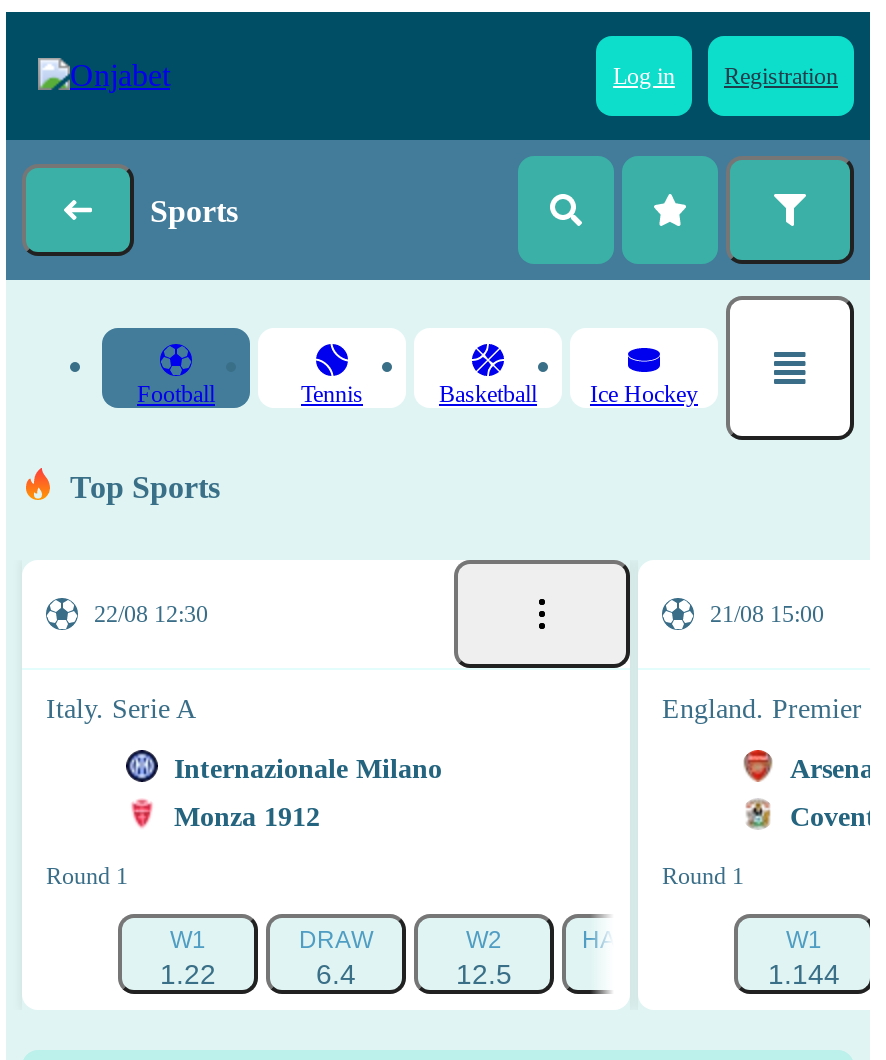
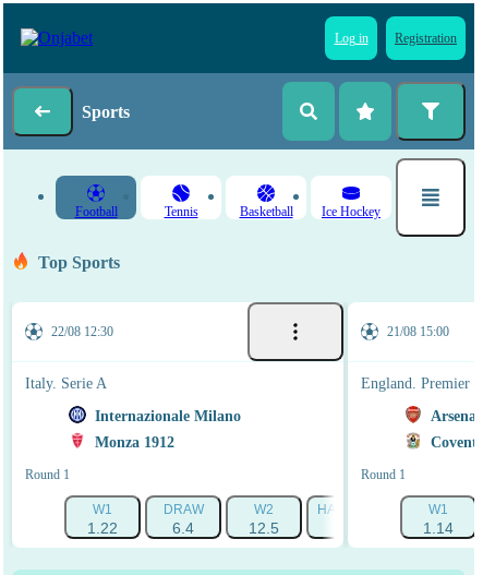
- 1.144
+ 1.14
